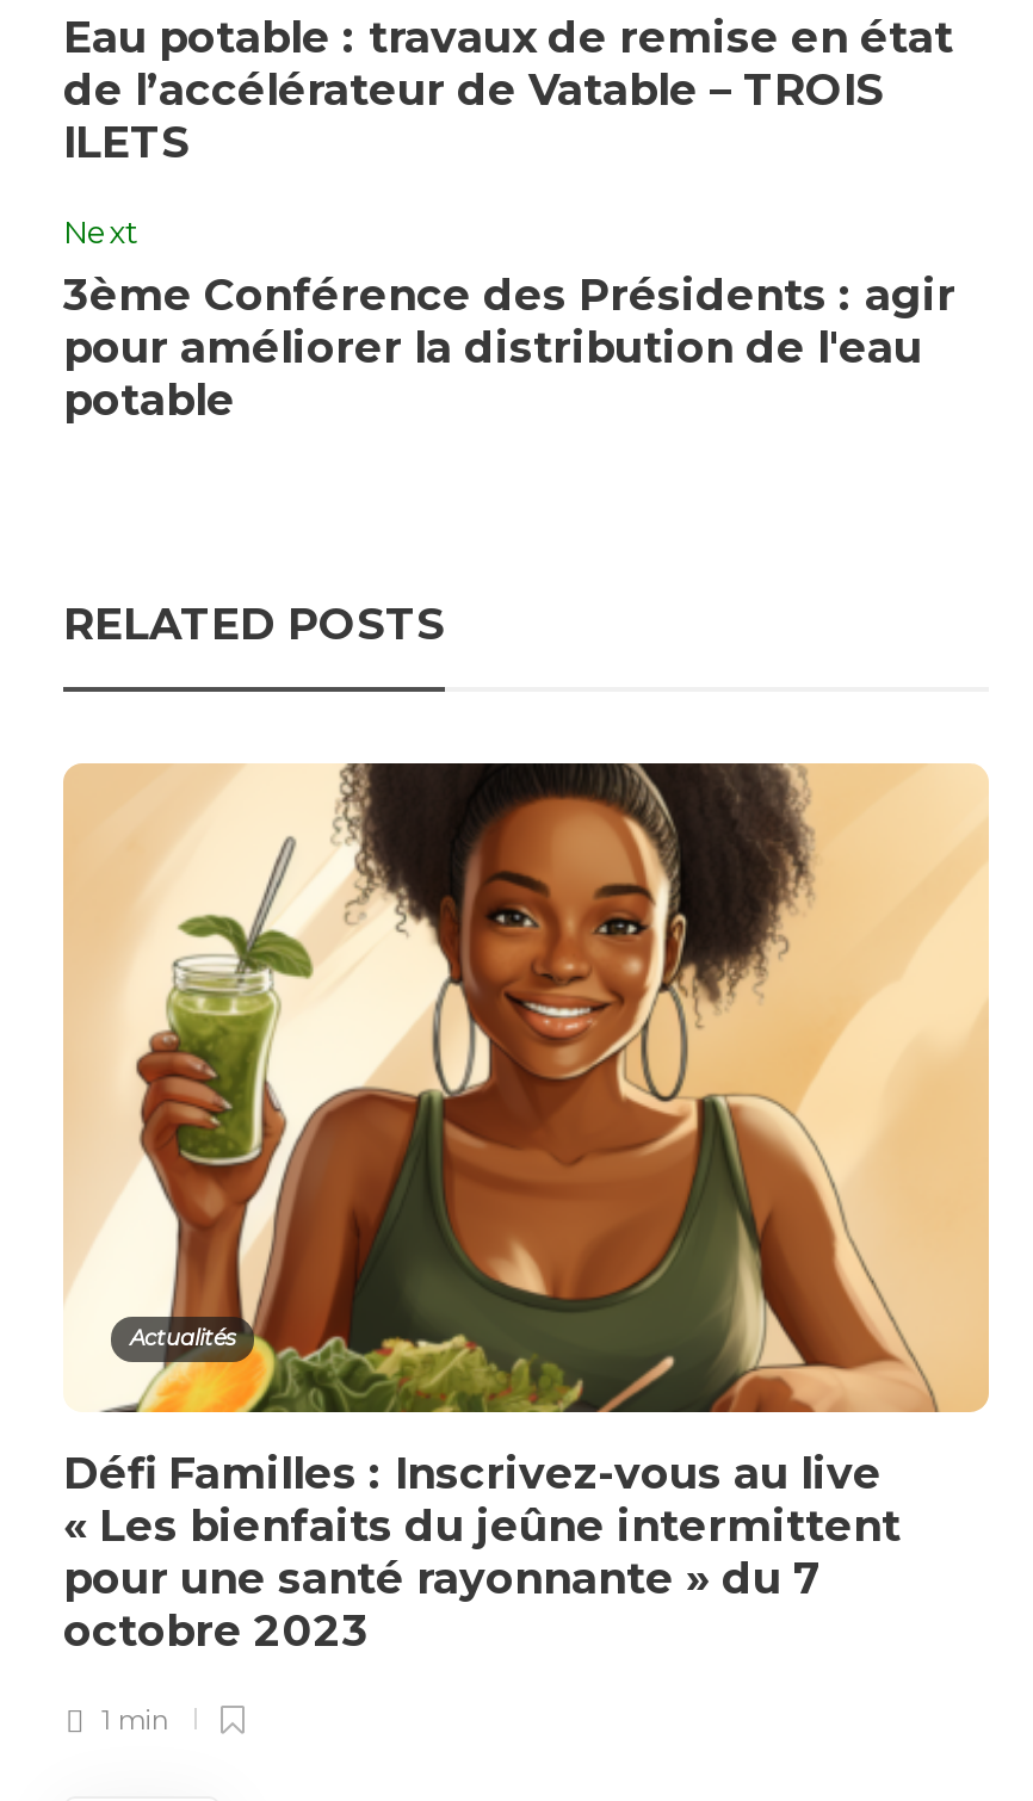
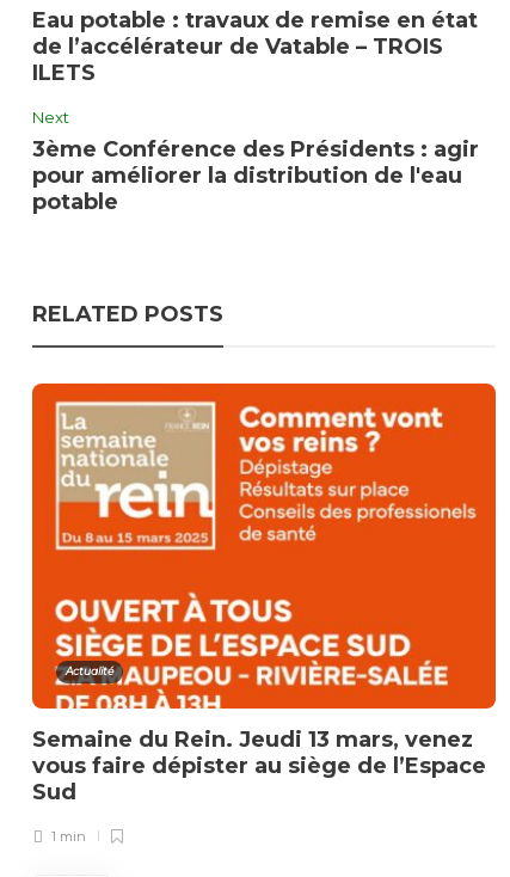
- [image]
- Actualités
+ [image]
+ Actualité

- Défi Familles : Inscrivez-vous au live
- « Les bienfaits du jeûne intermittent
- pour une santé rayonnante » du 7
- octobre 2023
+ Semaine du Rein. Jeudi 13 mars, venez
+ vous faire dépister au siège de l’Espace
+ Sud
